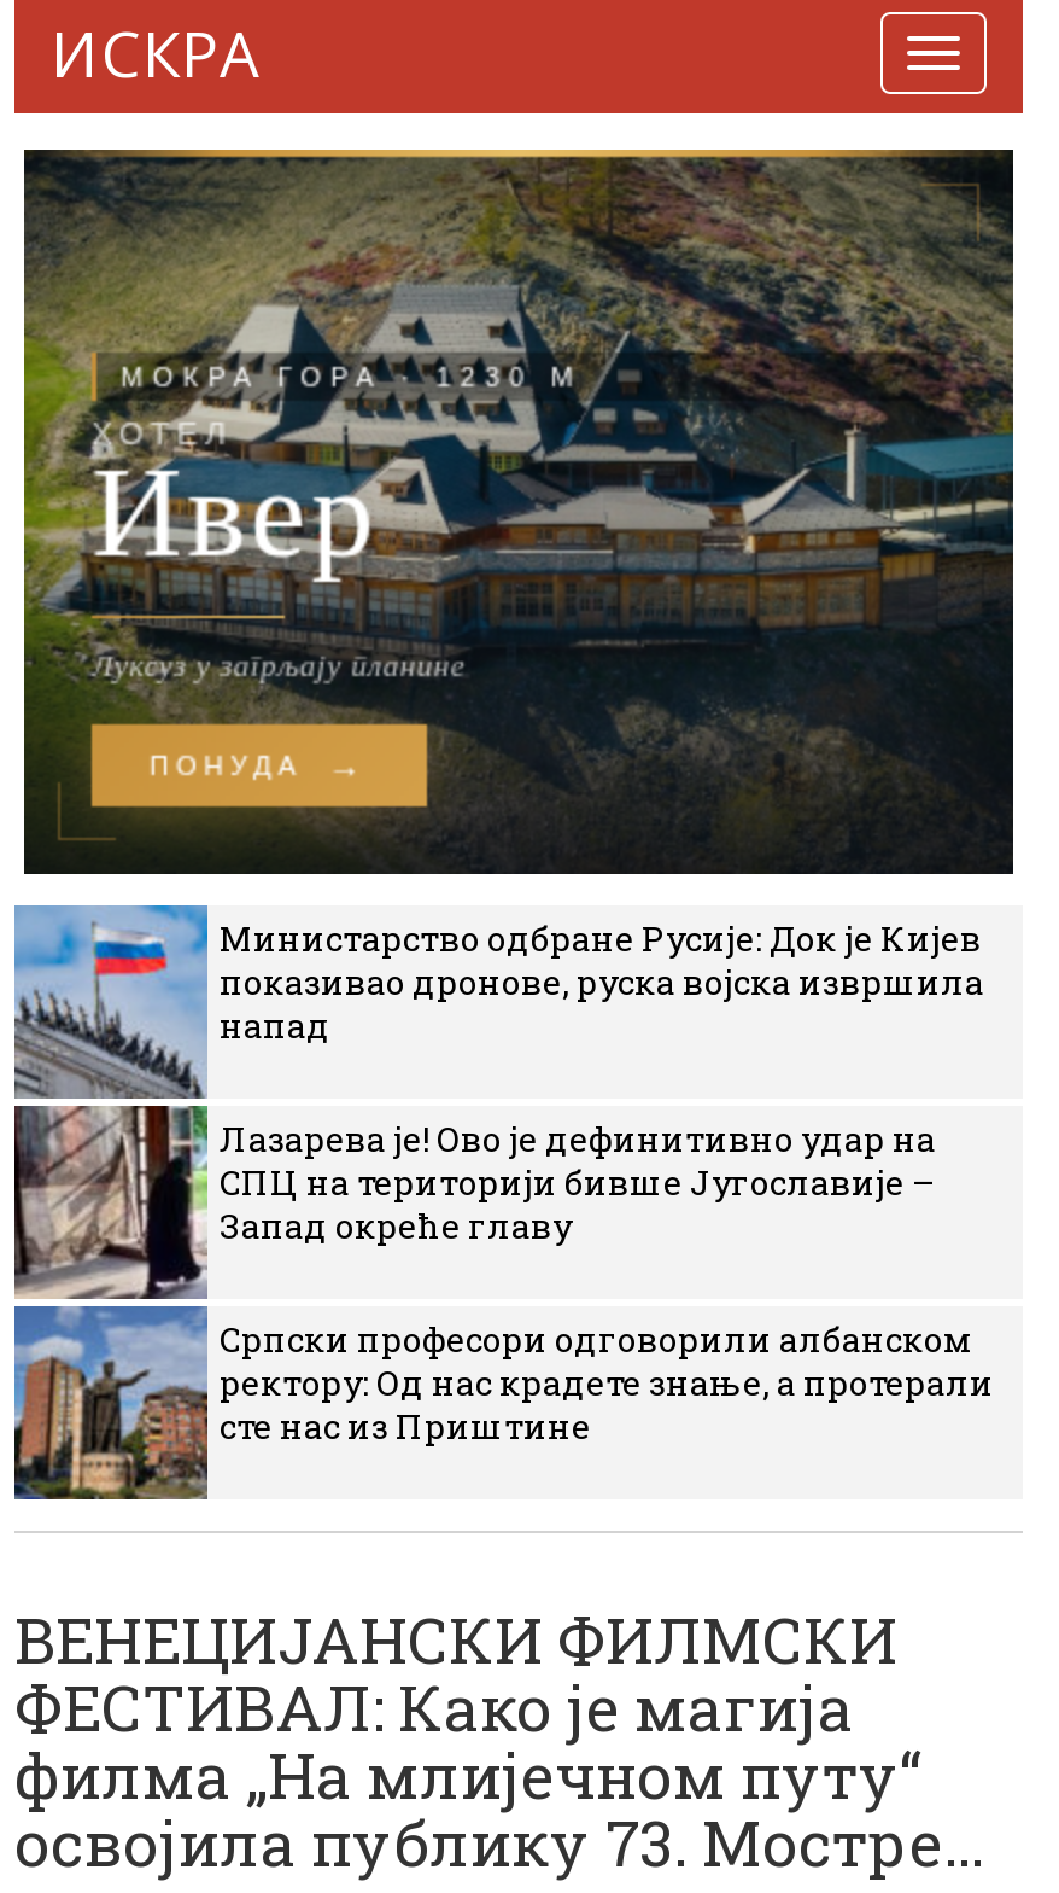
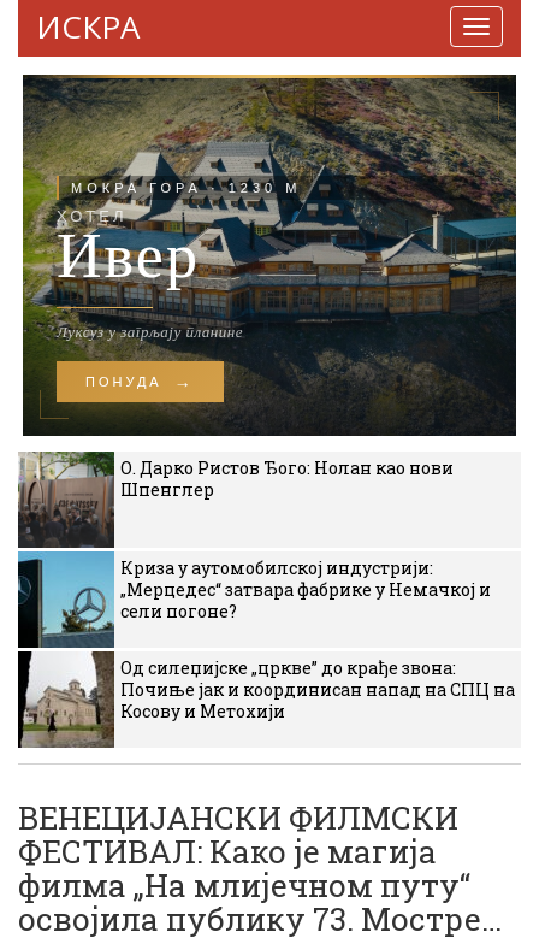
- [image]
- Министарство одбране Русије: Док је Кијев
- показивао дронове, руска војска извршила
- напад
+ [image]
+ О. Дарко Ристов Ђого: Нолан као нови
+ Шпенглер

- Лазарева је! Ово је дефинитивно удар на
- СПЦ на територији бивше Југославије –
- Запад окреће главу
+ Криза у аутомобилској индустрији:
+ „Мерцедес“ затвара фабрике у Немачкој и
+ сели погоне?

- Српски професори одговорили албанском
- ректору: Од нас крадете знање, а протерали
- сте нас из Приштине
+ Од силеџијске „цркве” до крађе звона:
+ Почиње јак и координисан напад на СПЦ на
+ Косову и Метохији
